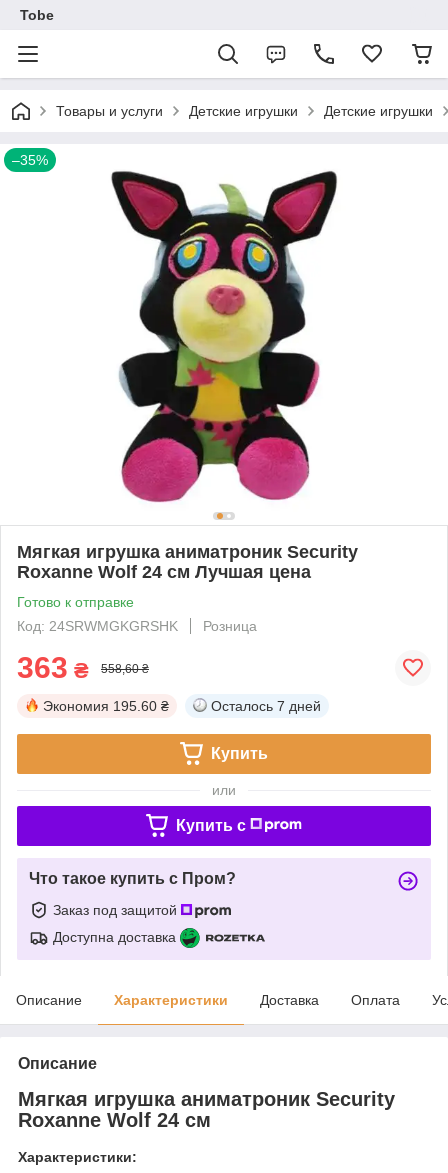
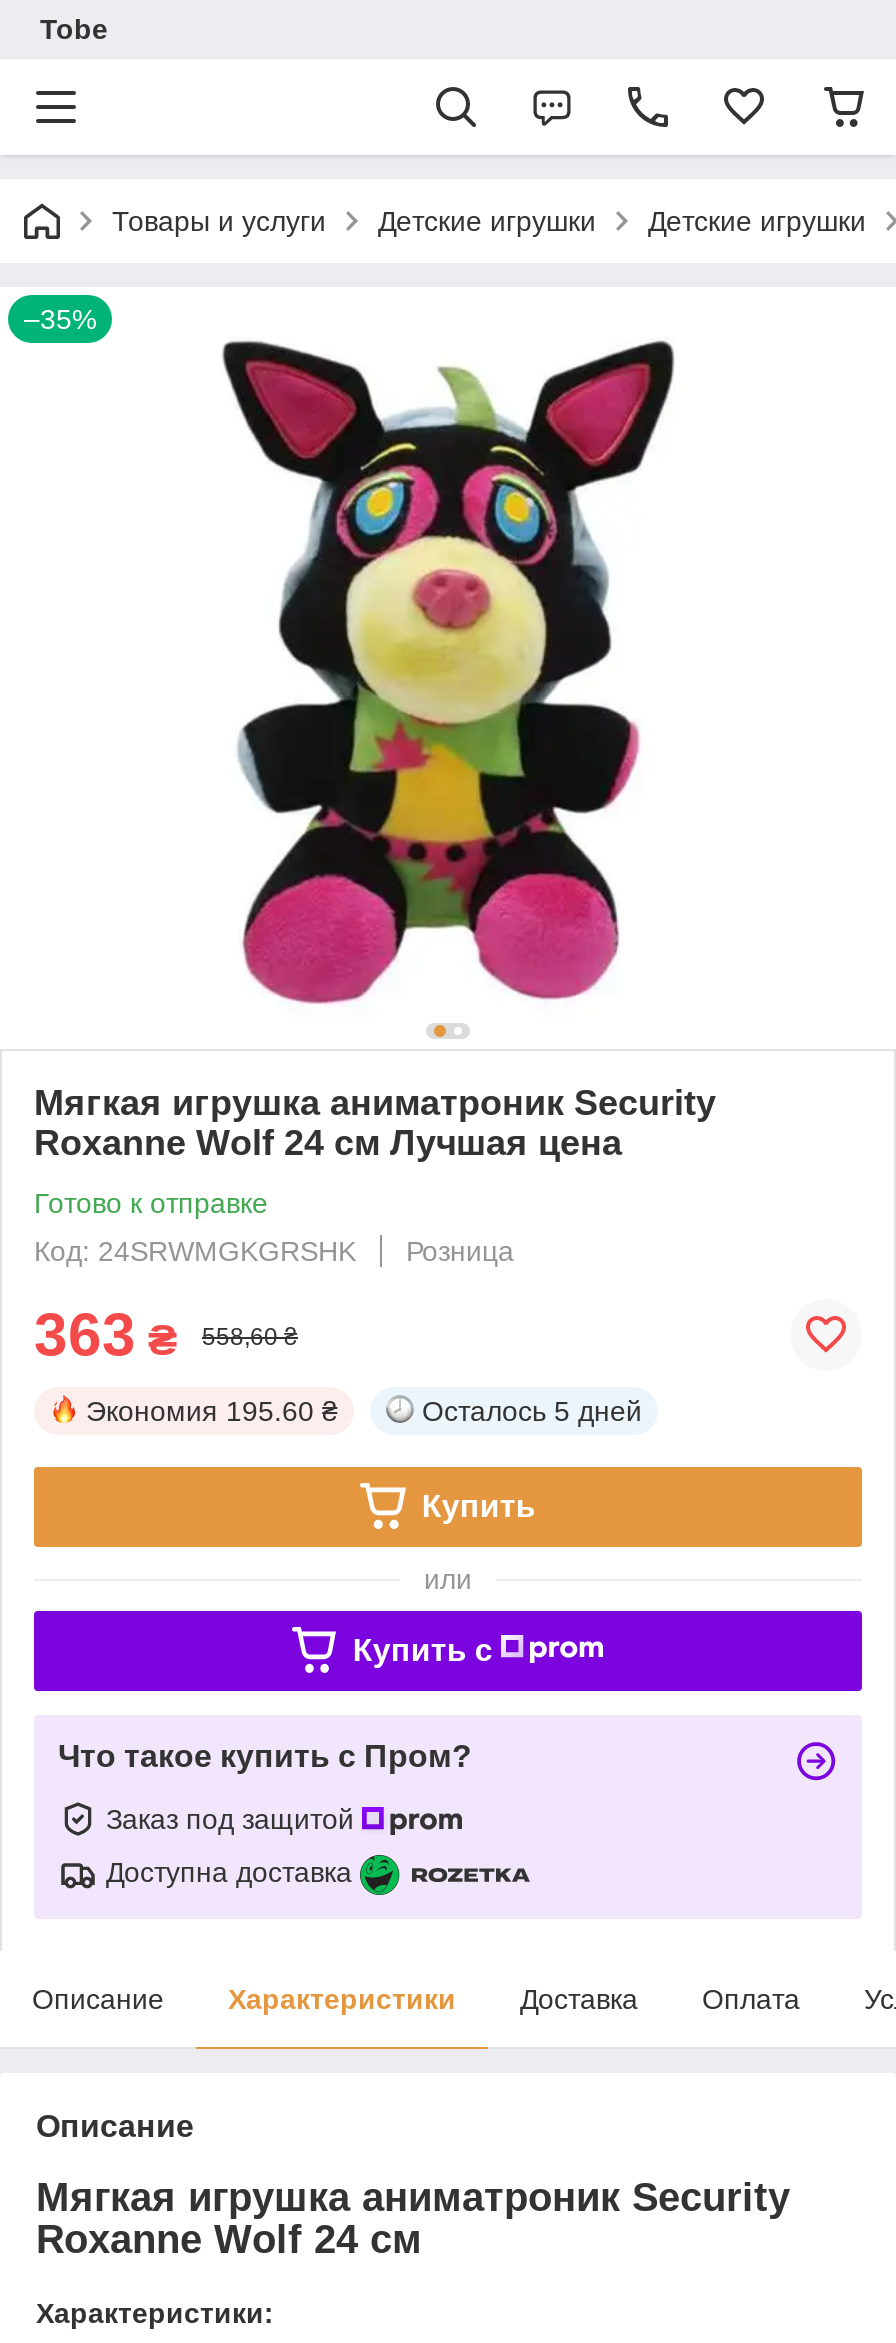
- Осталось 7 дней
+ Осталось 5 дней
